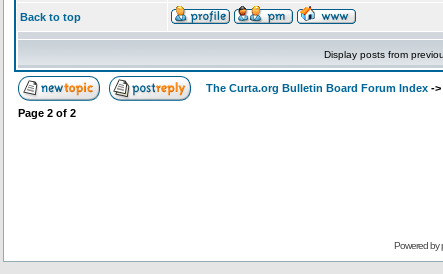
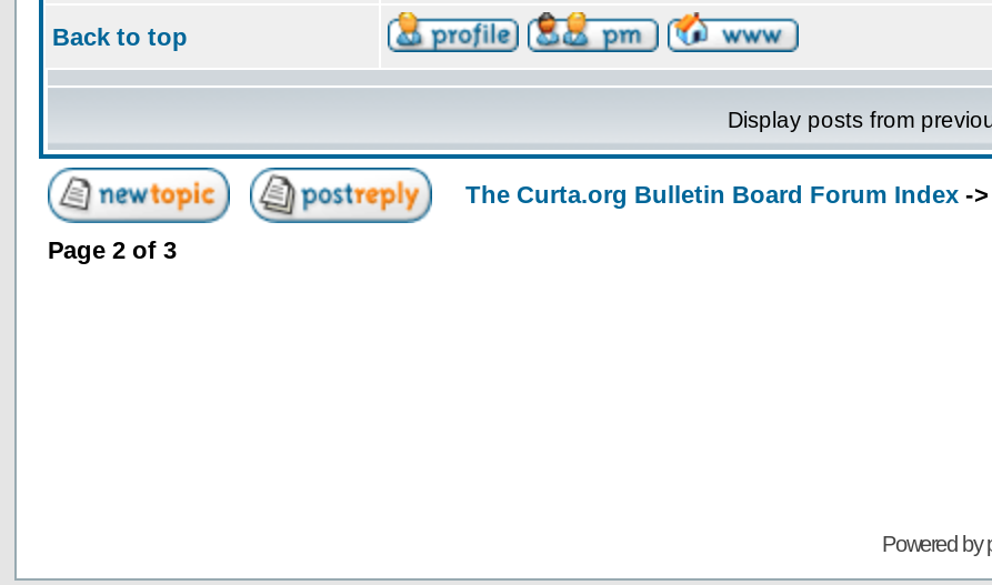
- Page 2 of 2
+ Page 2 of 3
